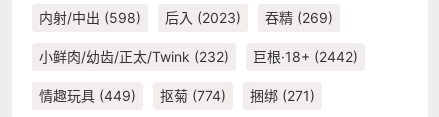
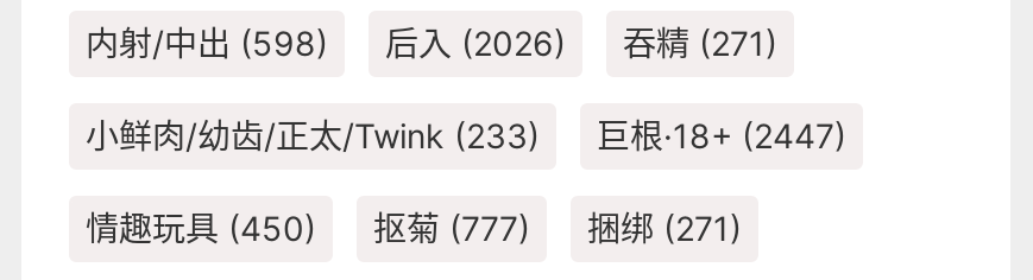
- 后入(2023)
+ 后入(2026)

- 吞精(269)
+ 吞精(271)

- 小鲜肉/幼齿/正太/Twink (232)
+ 小鲜肉/幼齿/正太/Twink (233)

- 巨根·18+ (2442)
+ 巨根·18+ (2447)

- 情趣玩具(449)
+ 情趣玩具(450)

- 抠菊(774)
+ 抠菊(777)
